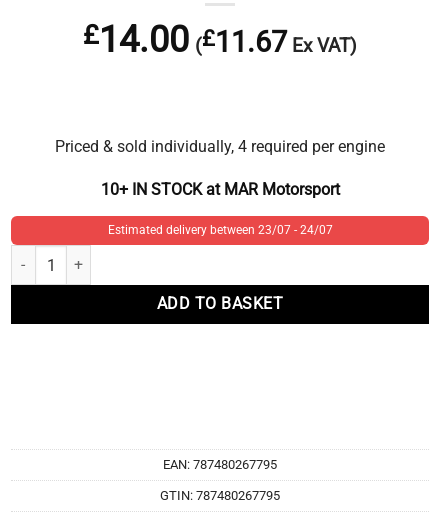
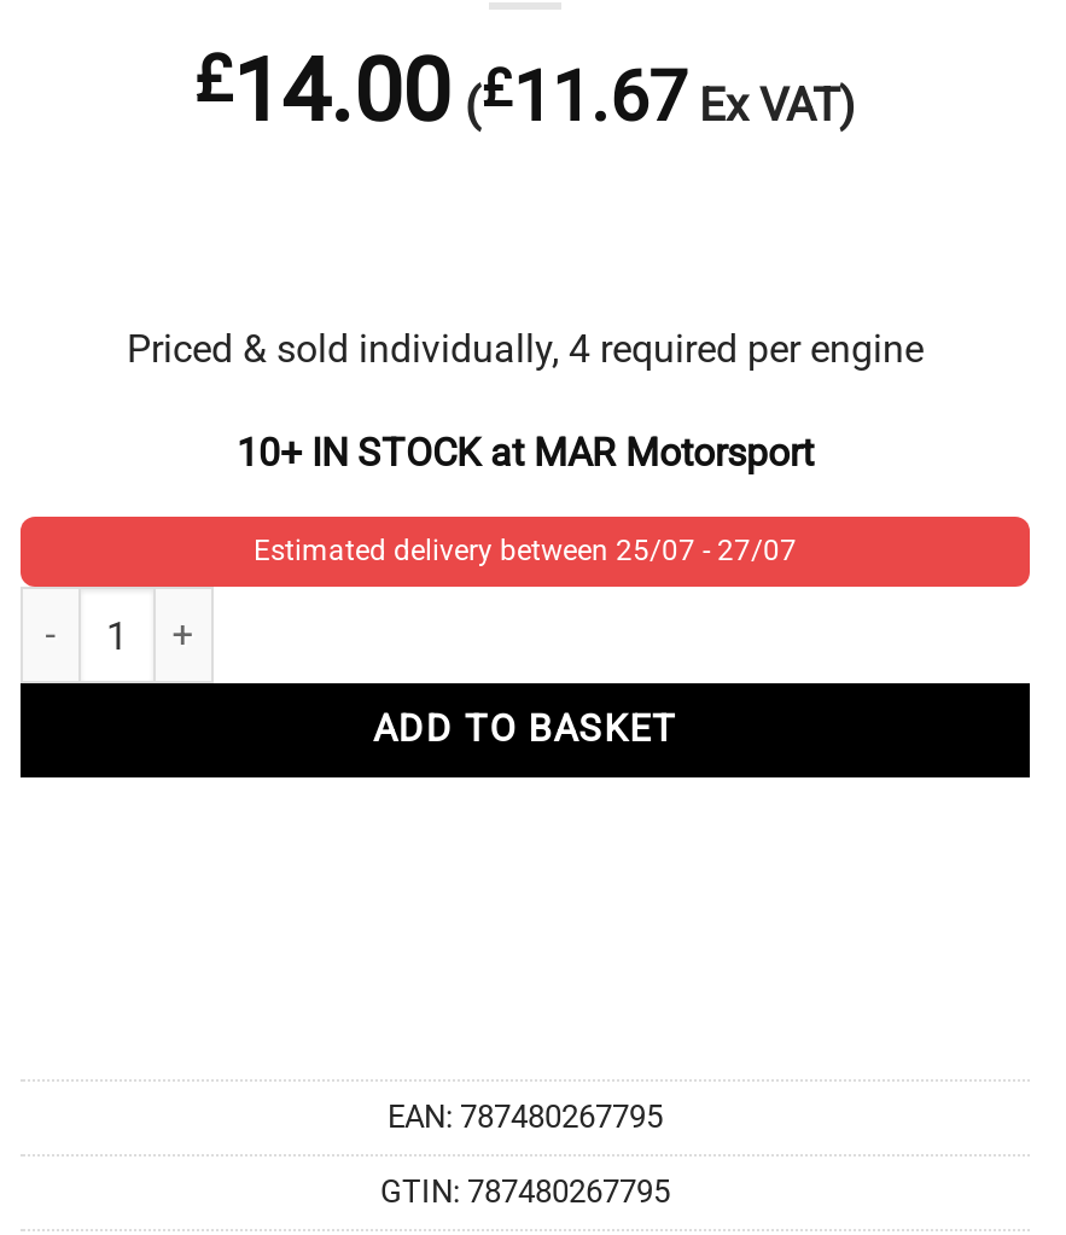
- Estimated delivery between 23/07 - 24/07
+ Estimated delivery between 25/07 - 27/07
